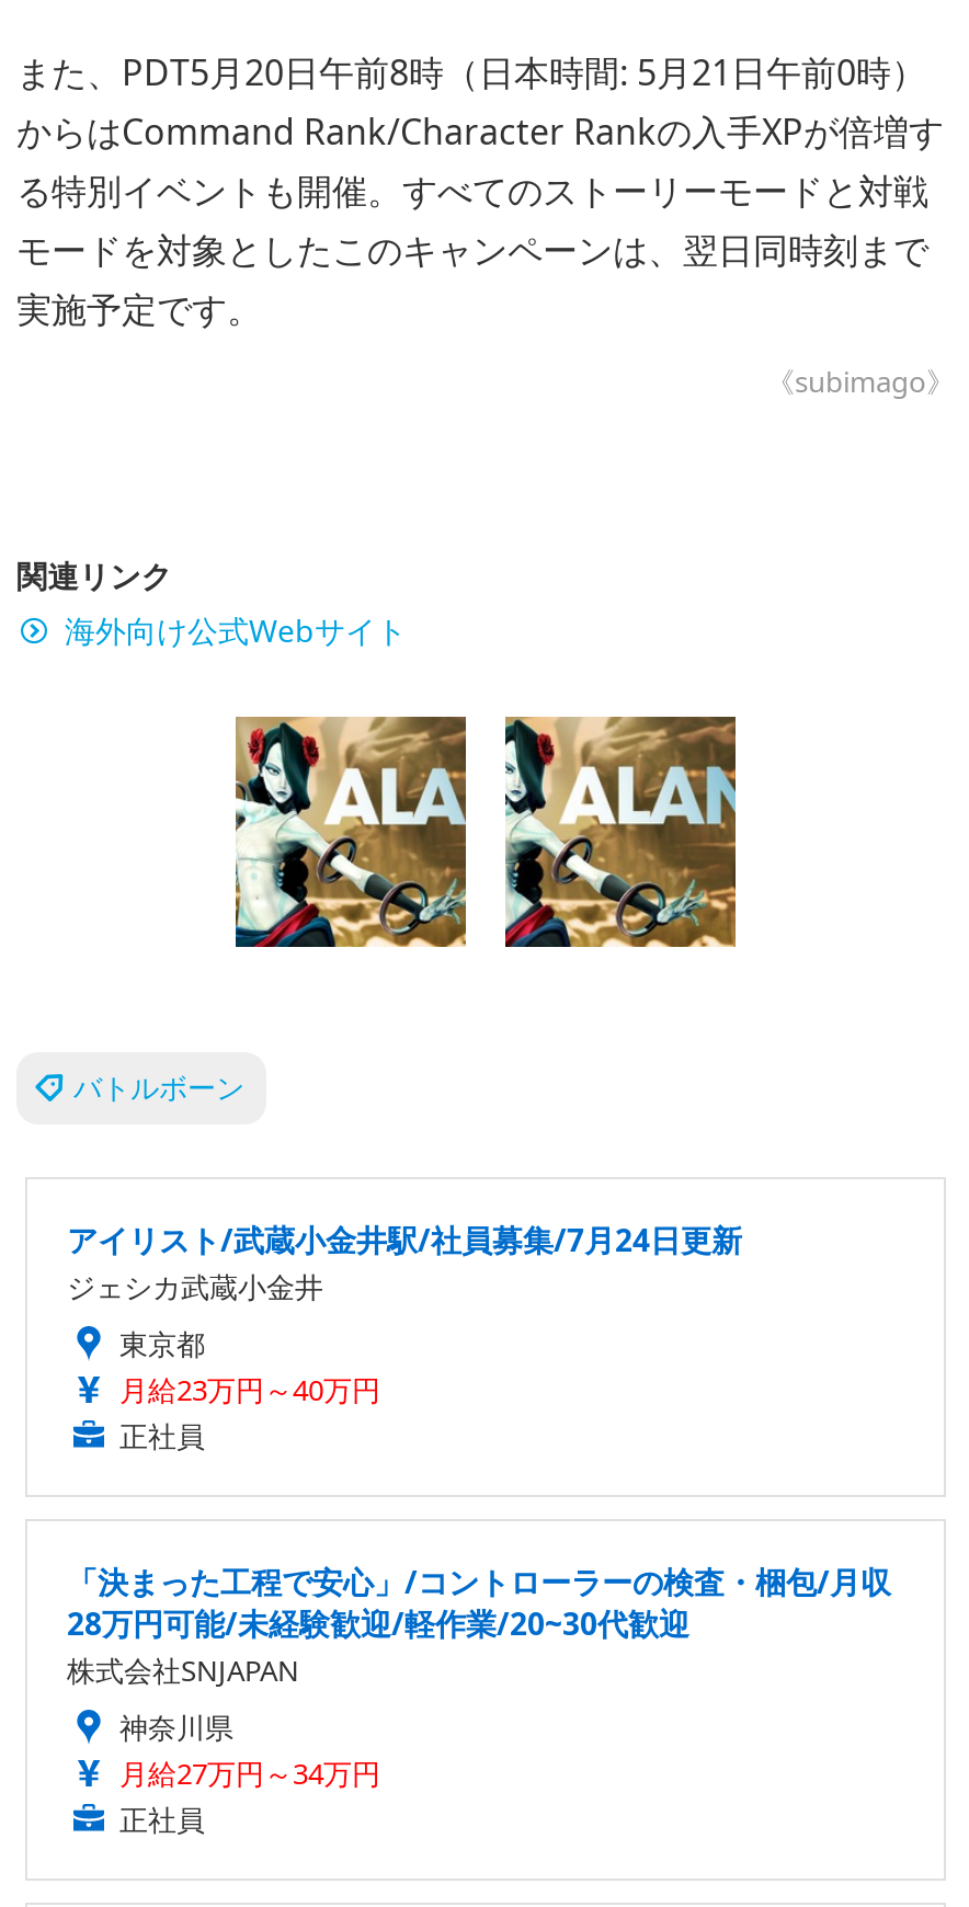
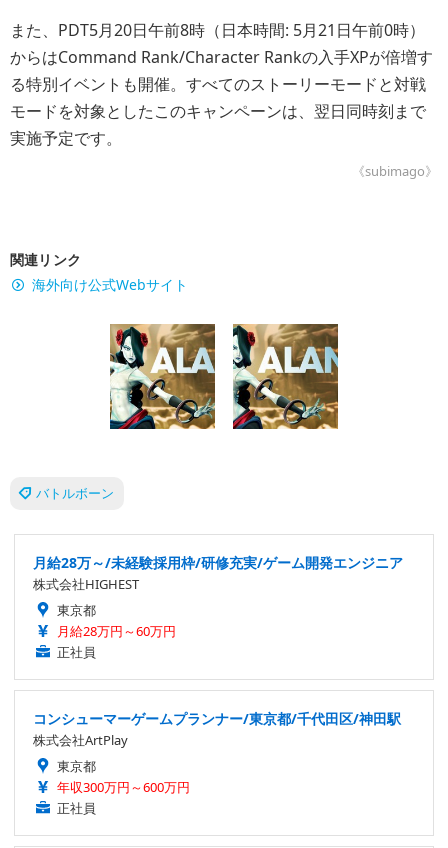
- アイリスト/武蔵小金井駅/社員募集/7月24日更新
- ジェシカ武蔵小金井
+ 月給28万～/未経験採用枠/研修充実/ゲーム開発エンジニア
+ 株式会社HIGHEST

- 月給23万円～40万円
+ 月給28万円～60万円

- 「決まった工程で安心」/コントローラーの検査・梱包/月収
- 28万円可能/未経験歓迎/軽作業/20~30代歓迎
- 株式会社SNJAPAN
- 神奈川県
- 月給27万円～34万円
+ コンシューマーゲームプランナー/東京都/千代田区/神田駅
+ 株式会社ArtPlay
+ 東京都
+ 年収300万円～600万円
